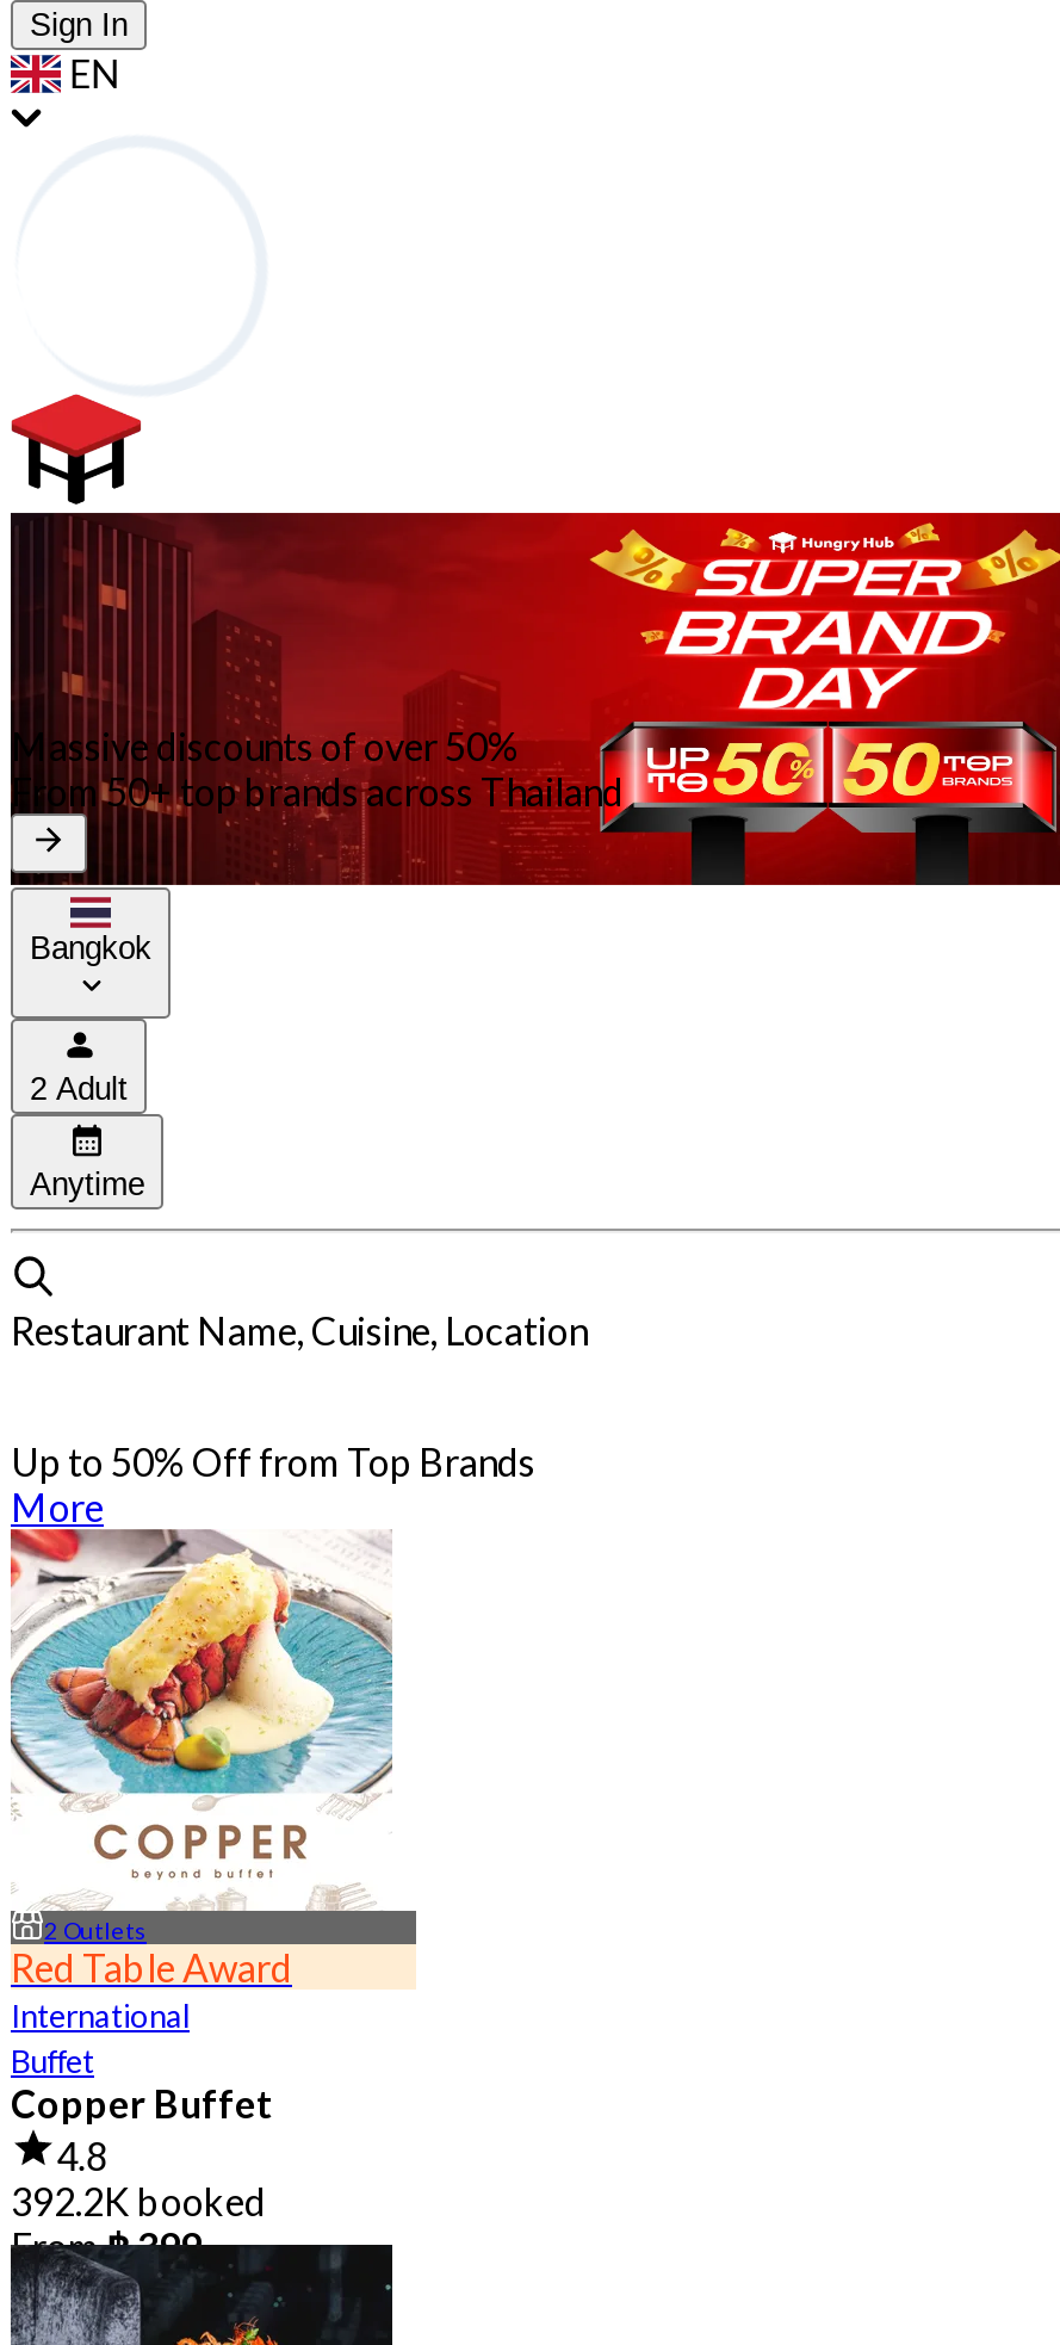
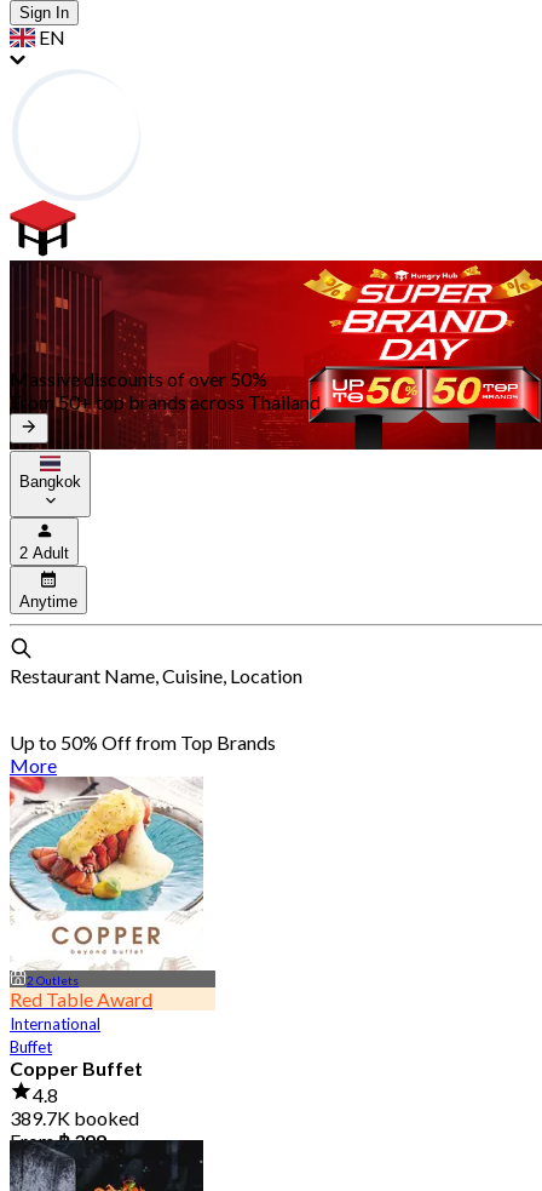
- 392.2K booked
+ 389.7K booked
